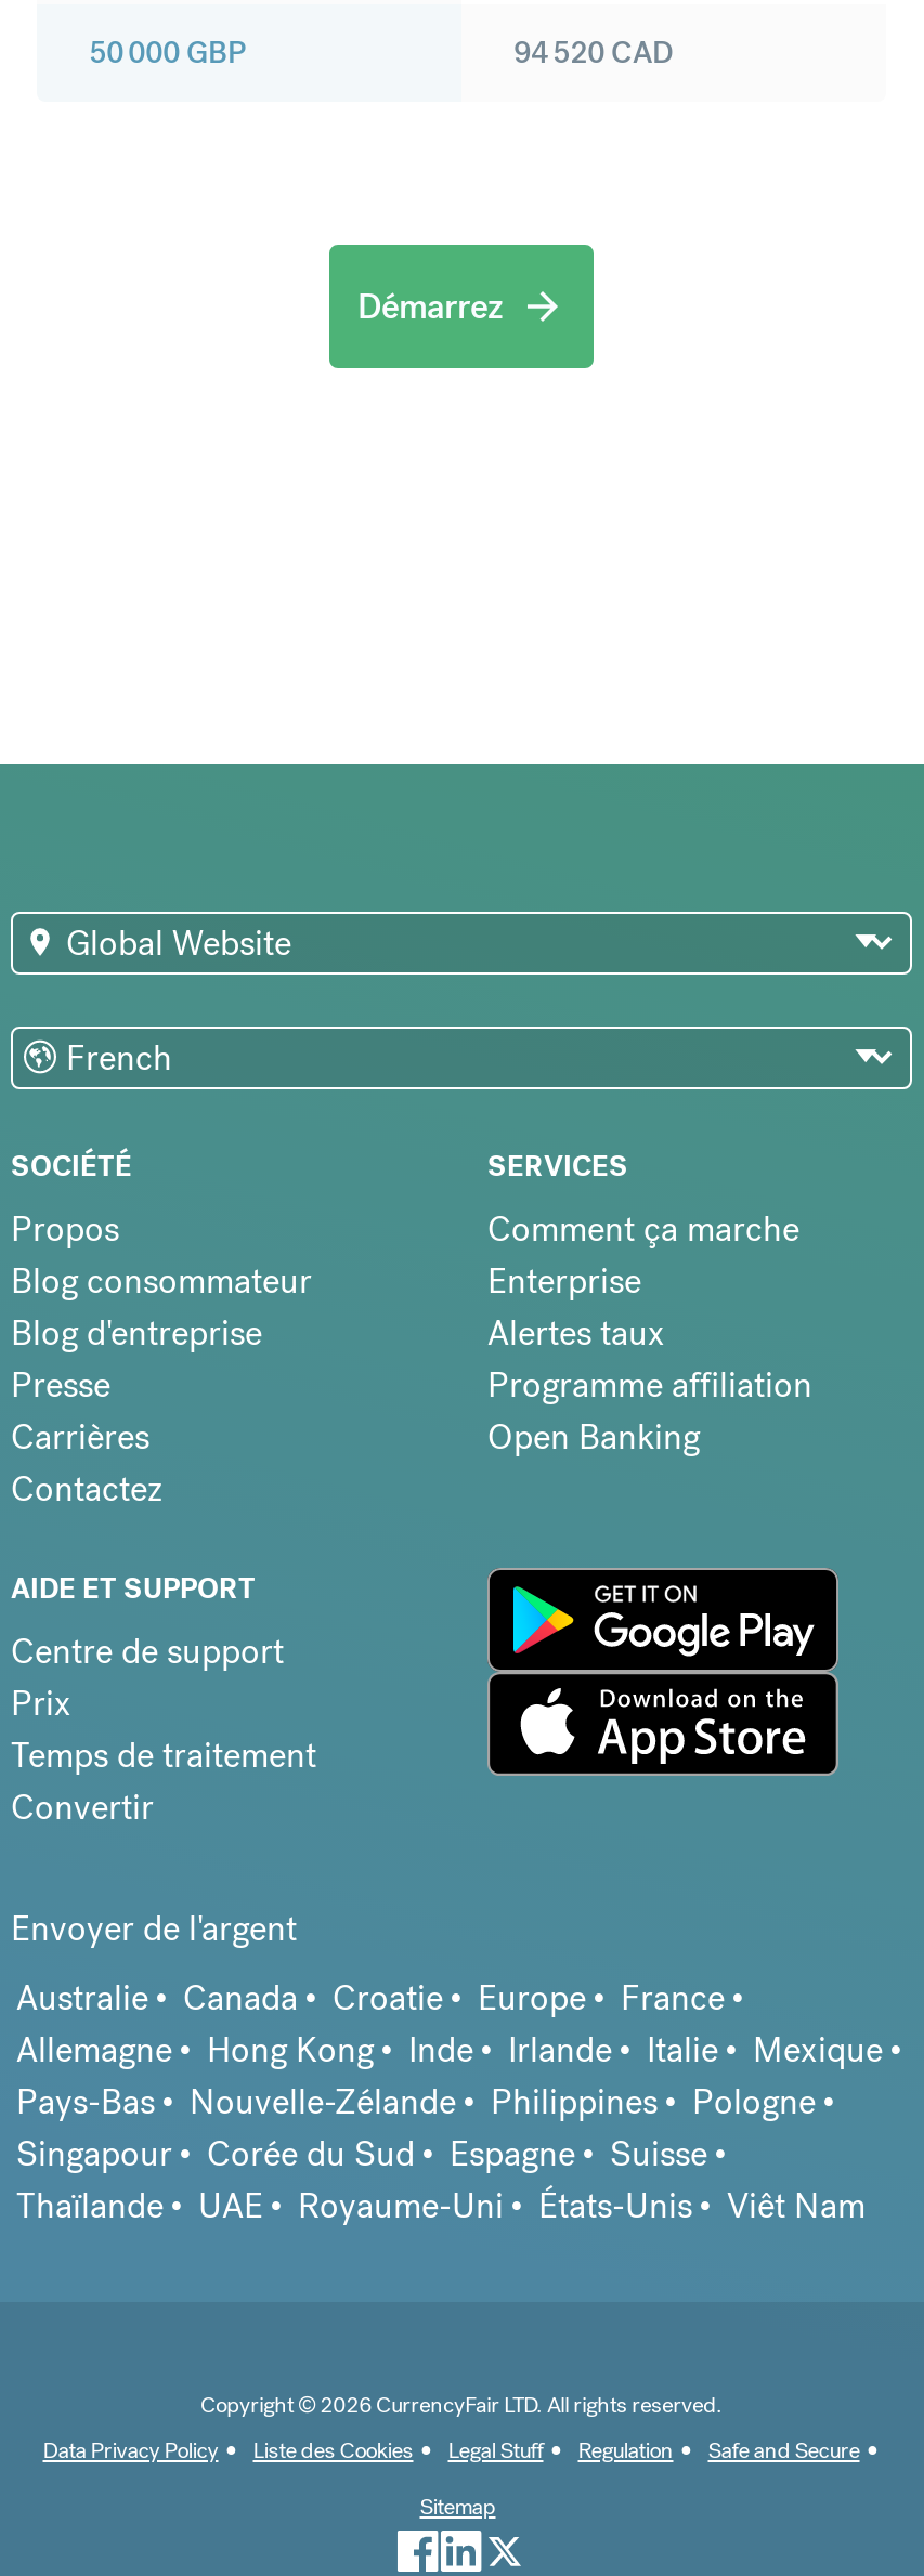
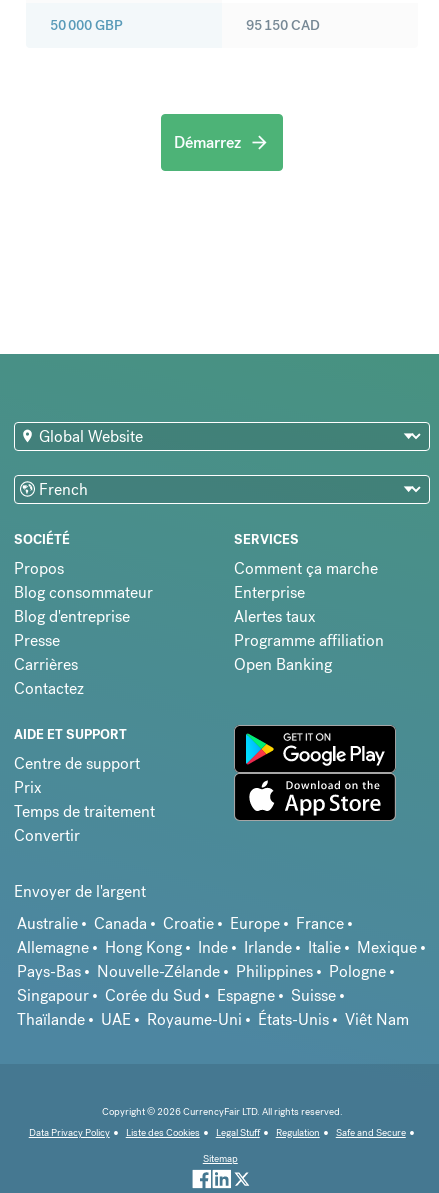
- 94 520 CAD
+ 95 150 CAD
